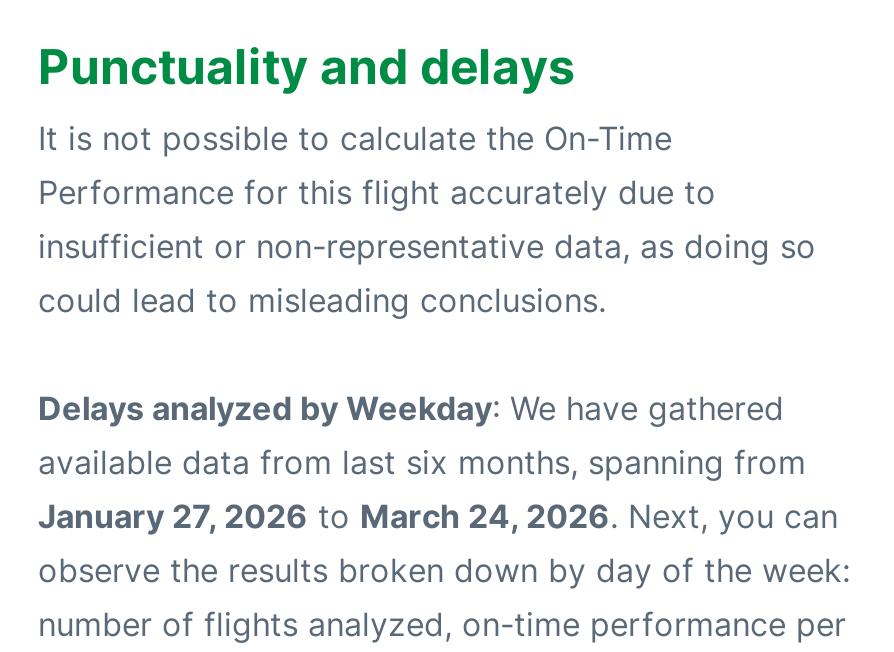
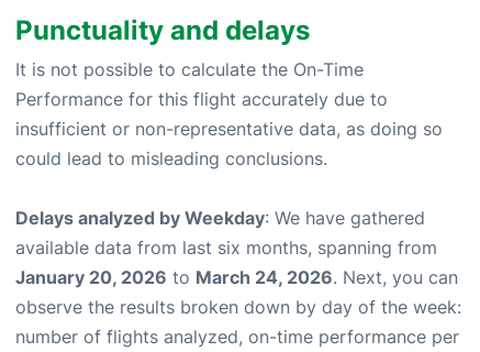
- January 27, 2026 to March 24, 2026. Next, you can
+ January 20, 2026 to March 24, 2026. Next, you can
